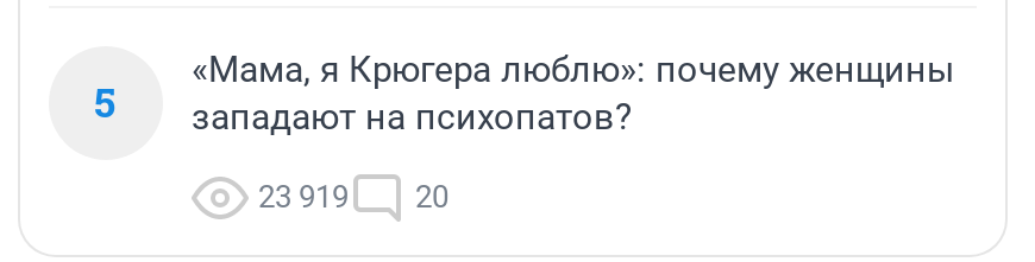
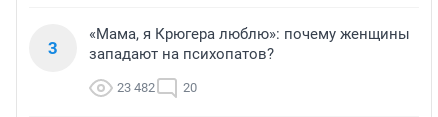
- 5 западают на психопатов?
+ 3 западают на психопатов?

- 23 919 20
+ 23 482 20
